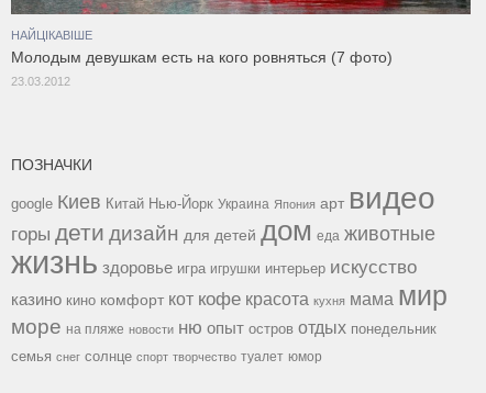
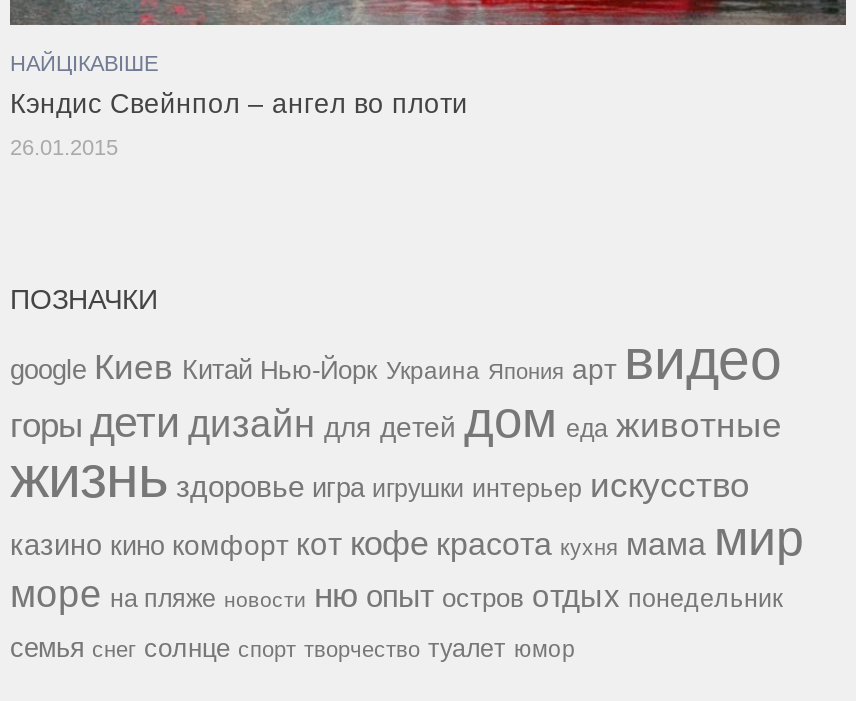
- Молодым девушкам есть на кого ровняться (7 фото)
+ Кэндис Свейнпол – ангел во плоти

- 23.03.2012
+ 26.01.2015
